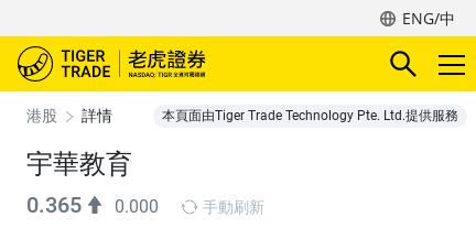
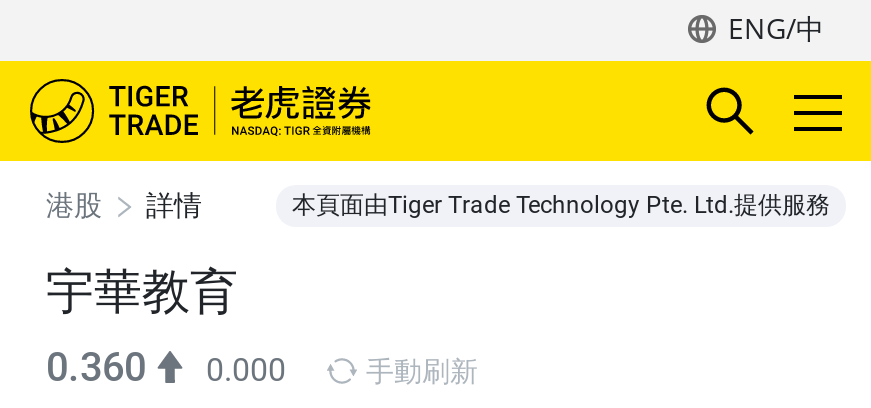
- 0.365 0.000
+ 0.360 0.000
